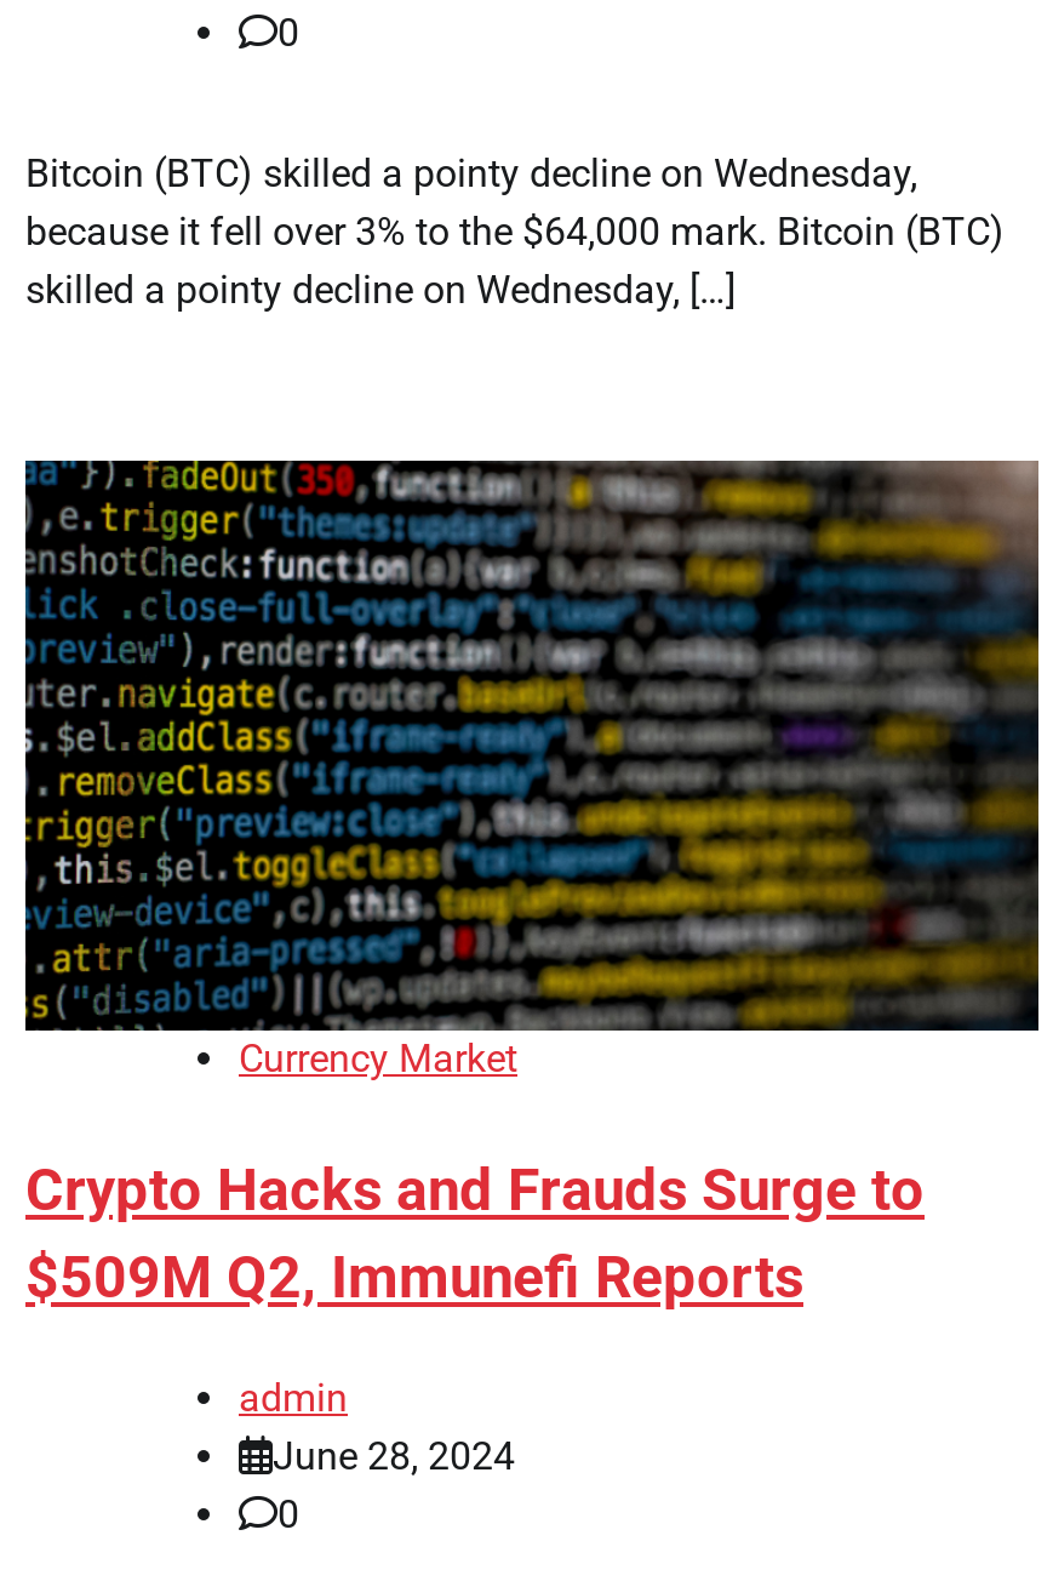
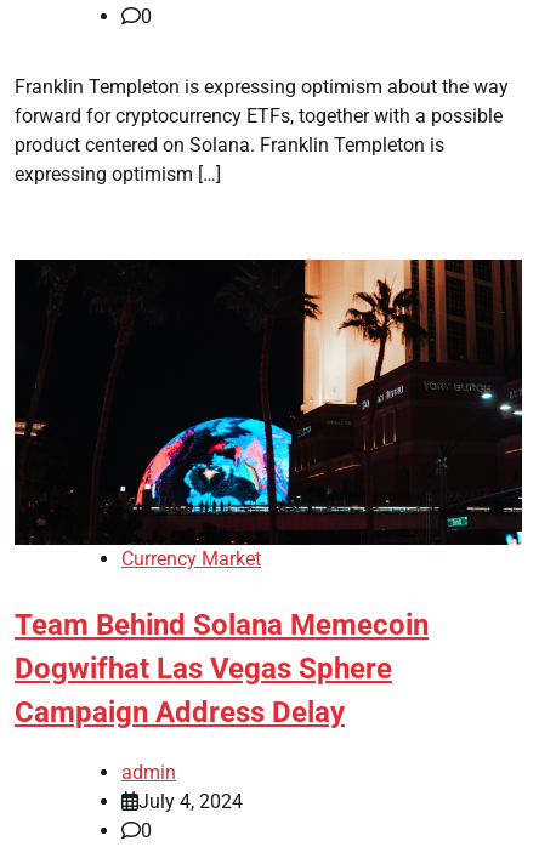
- Bitcoin (BTC) skilled a pointy decline on Wednesday,
- because it fell over 3% to the $64,000 mark. Bitcoin (BTC)
- skilled a pointy decline on Wednesday, […]
+ Franklin Templeton is expressing optimism about the way
+ forward for cryptocurrency ETFs, together with a possible
+ product centered on Solana. Franklin Templeton is
+ expressing optimism […]

- [image]
+ [image]

- Crypto Hacks and Frauds Surge to
- $509M Q2, Immunefi Reports
+ Team Behind Solana Memecoin
+ Dogwifhat Las Vegas Sphere
+ Campaign Address Delay

- June 28, 2024
+ July 4, 2024
